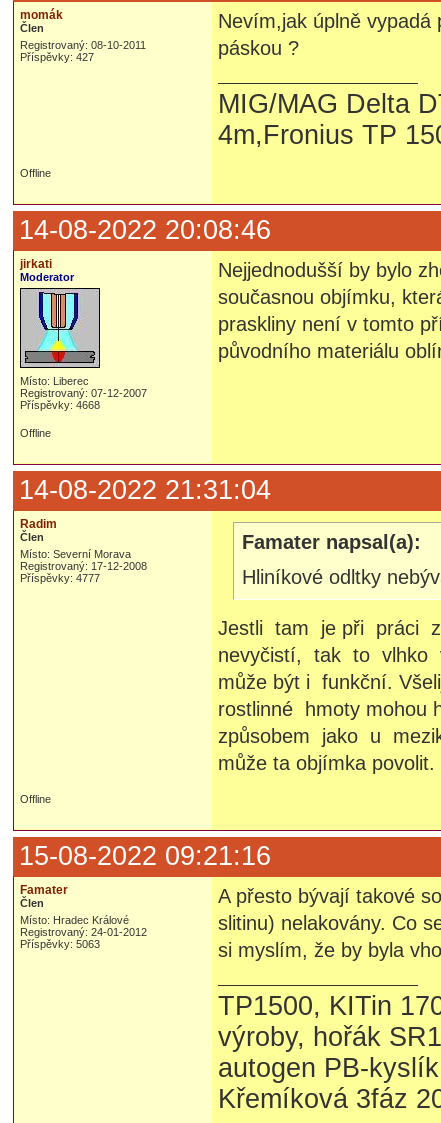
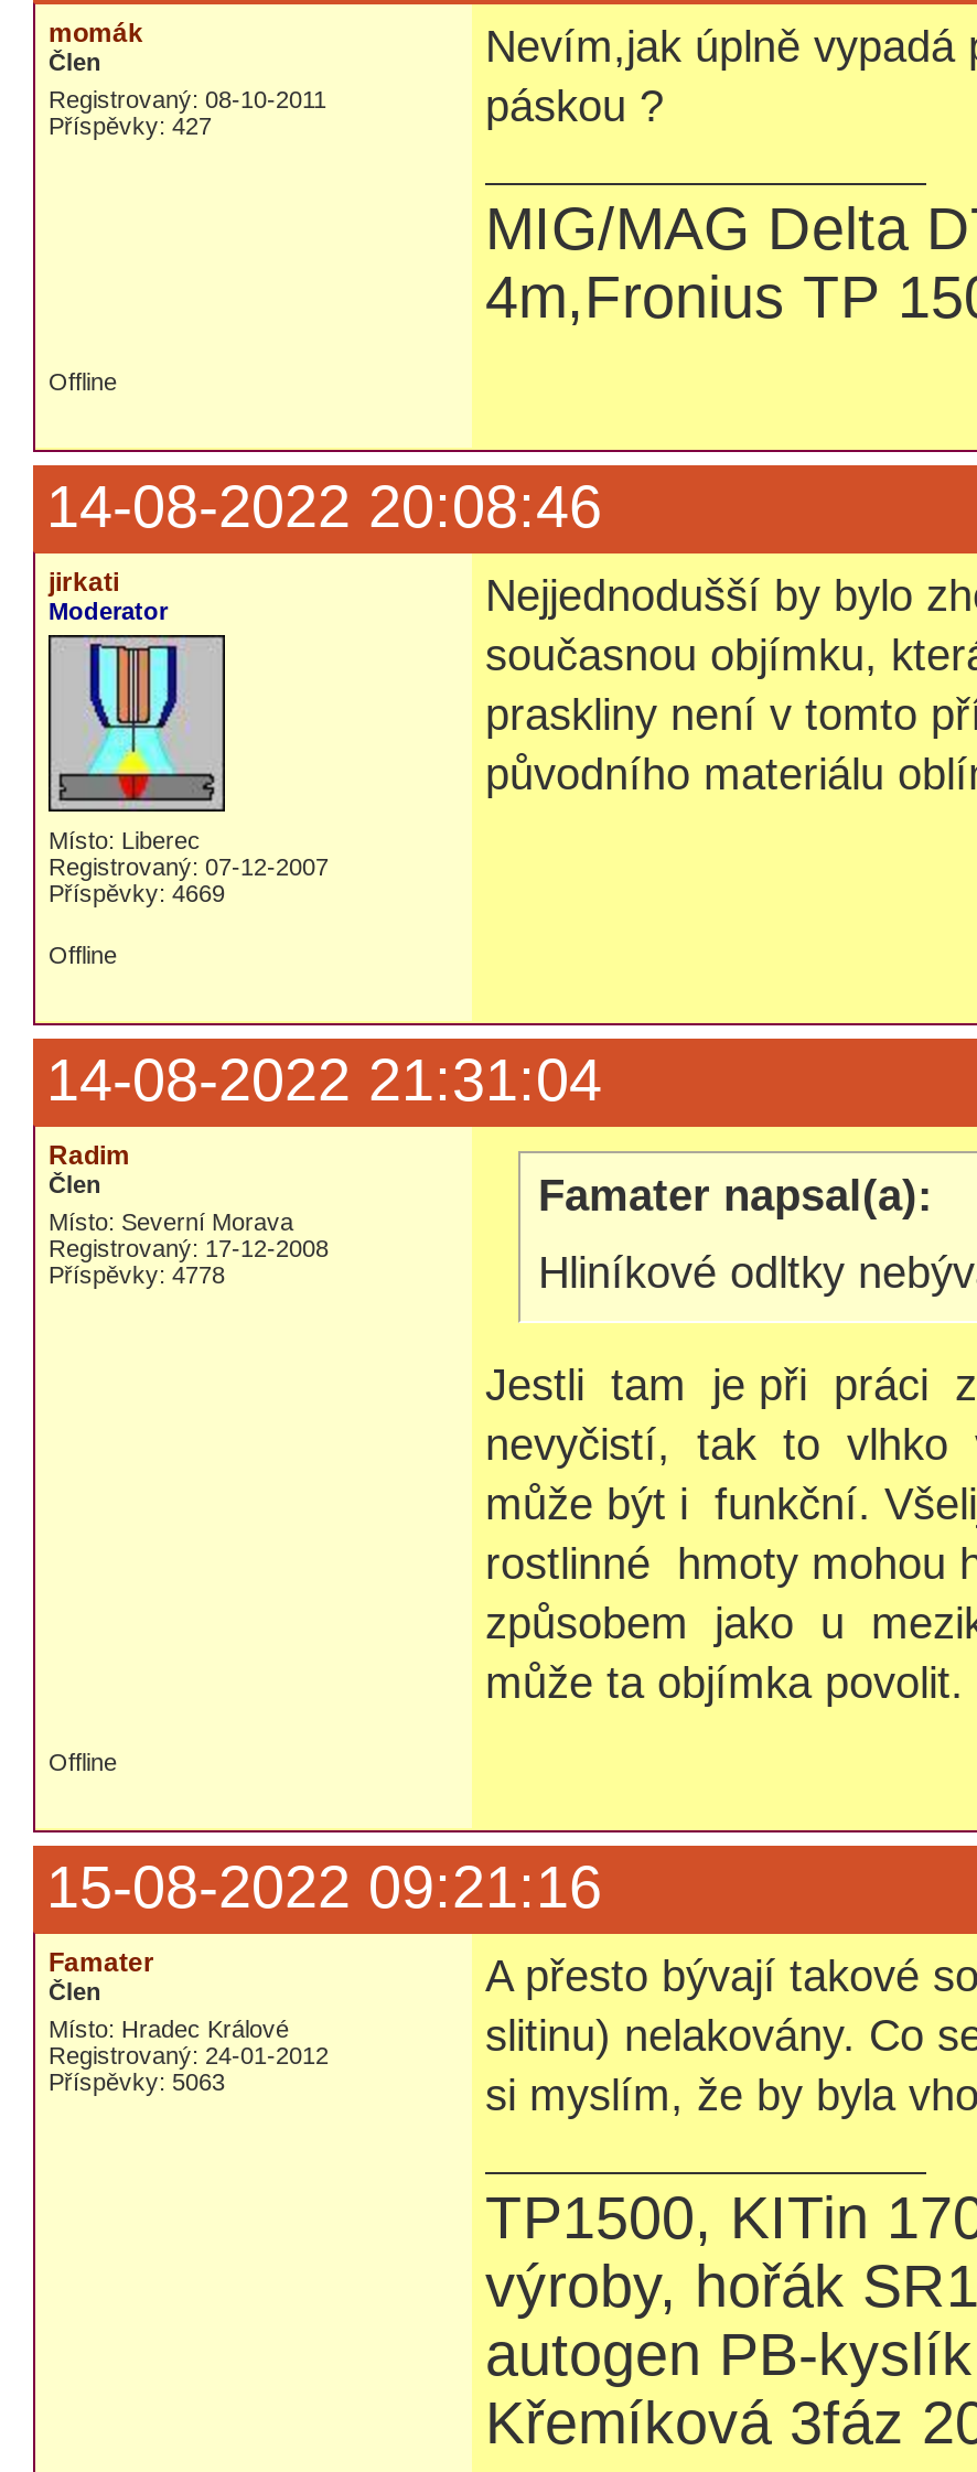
- Příspěvky: 4668
+ Příspěvky: 4669

- Příspěvky: 4777
+ Příspěvky: 4778
